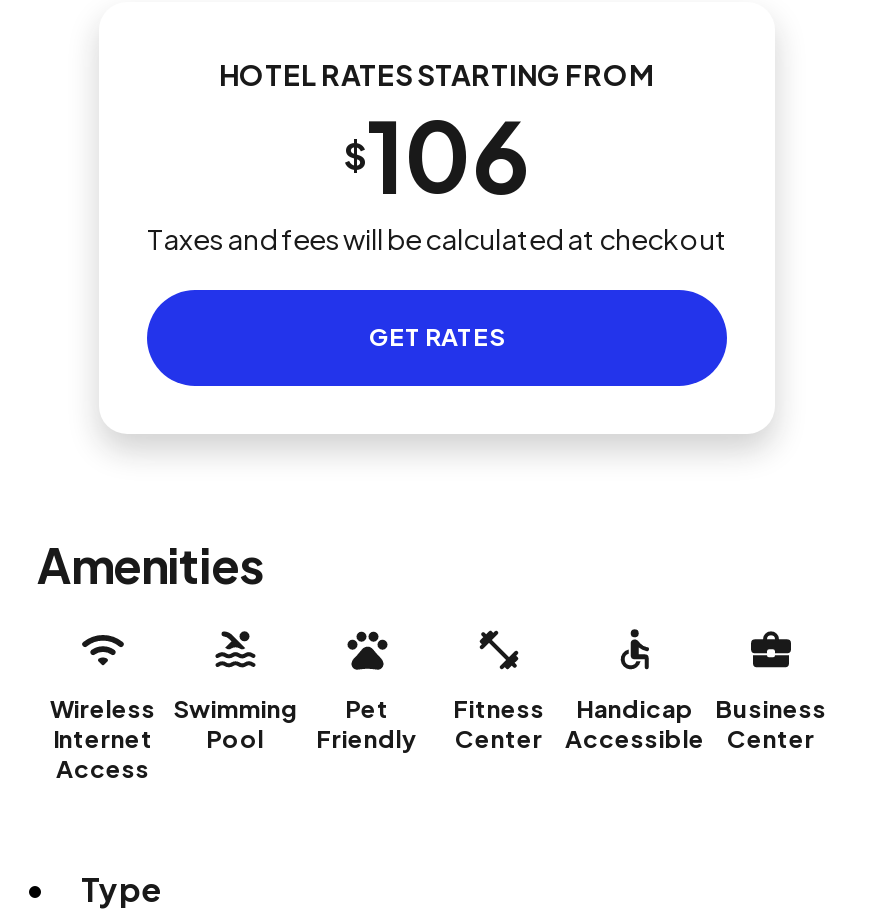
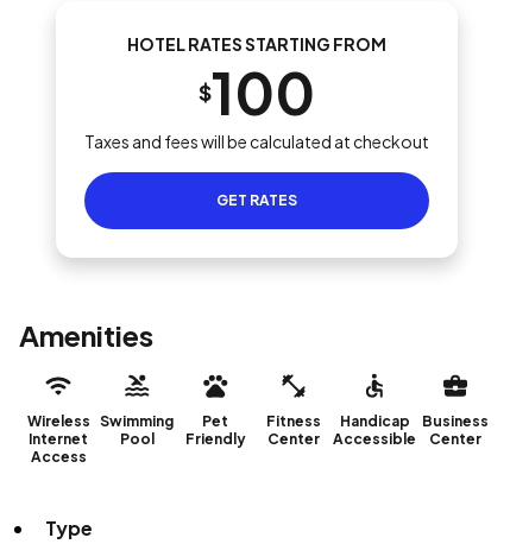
- $106
+ $100
